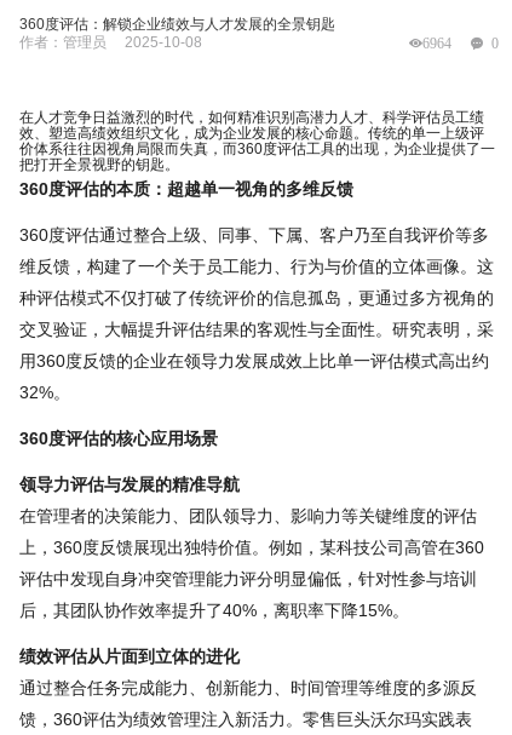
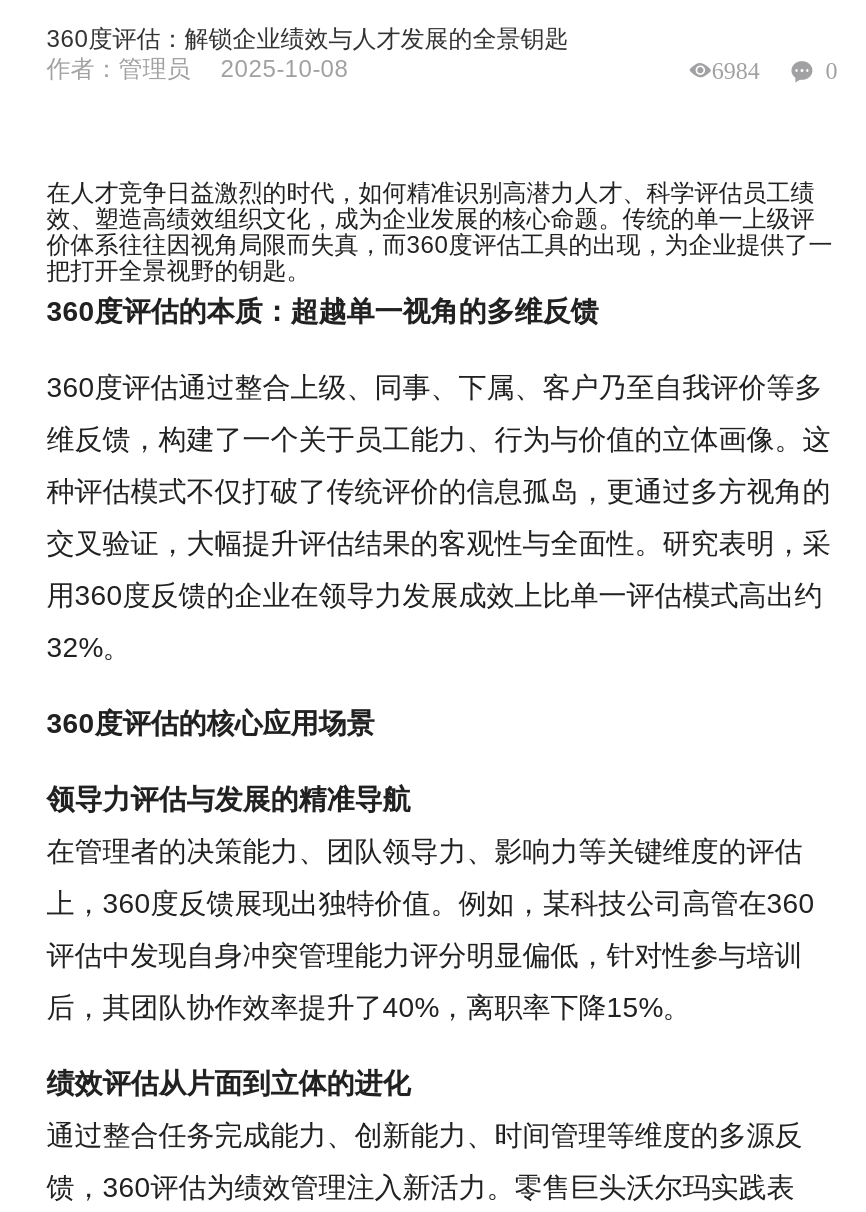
- 6964
+ 6984
